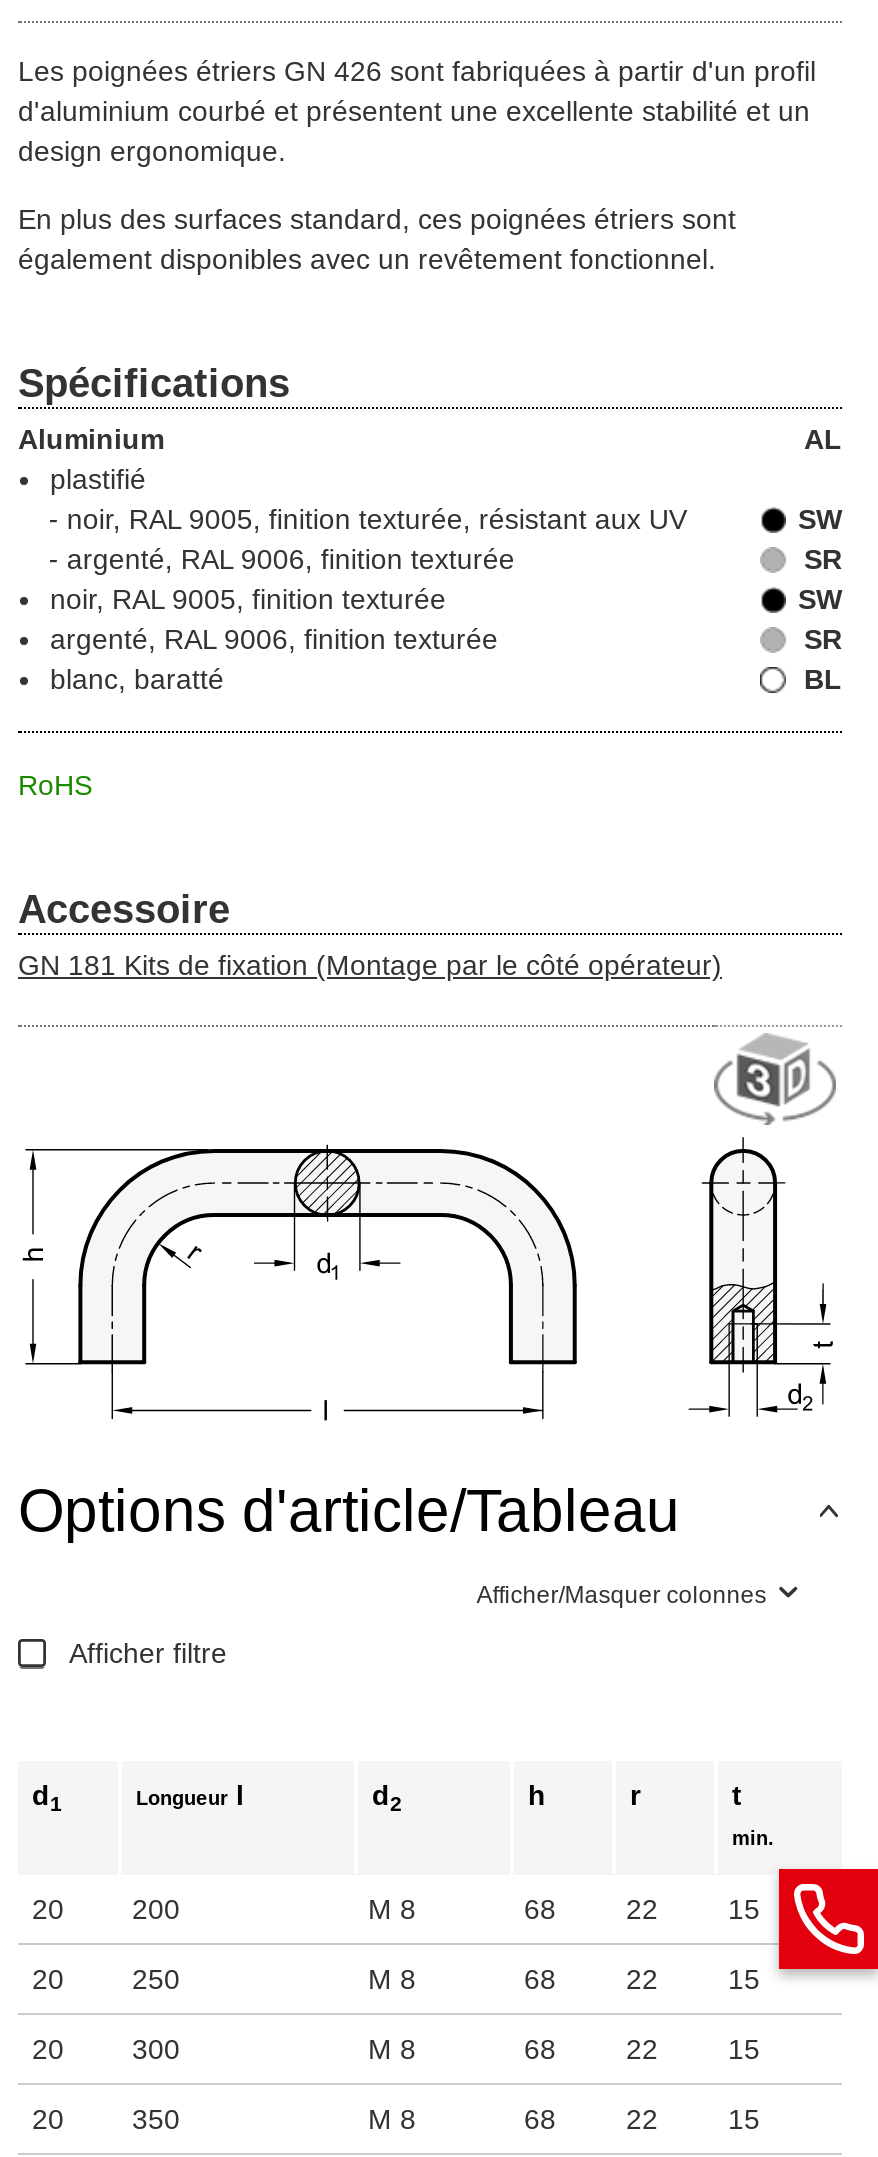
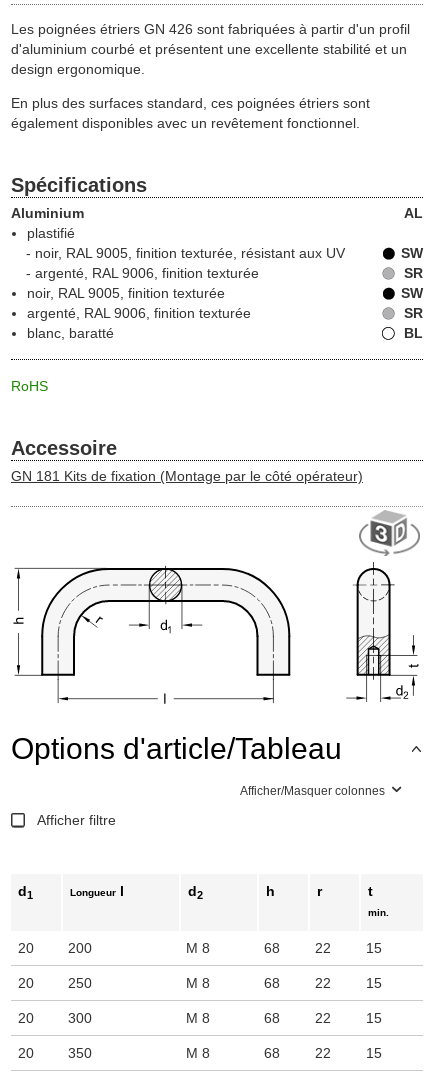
- [image]
